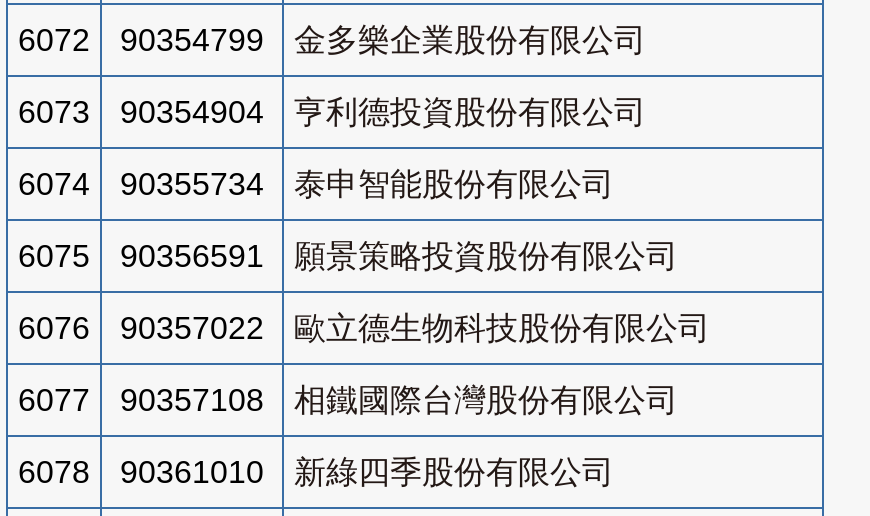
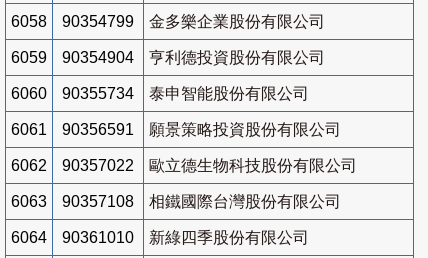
- 6072 90354799 金多樂企業股份有限公司
+ 6058 90354799 金多樂企業股份有限公司

- 6073 90354904 亨利德投資股份有限公司
+ 6059 90354904 亨利德投資股份有限公司

- 6074 90355734 泰申智能股份有限公司
+ 6060 90355734 泰申智能股份有限公司

- 6075 90356591 願景策略投資股份有限公司
+ 6061 90356591 願景策略投資股份有限公司

- 6076 90357022 歐立德生物科技股份有限公司
+ 6062 90357022 歐立德生物科技股份有限公司

- 6077 90357108 相鐵國際台灣股份有限公司
+ 6063 90357108 相鐵國際台灣股份有限公司

- 6078 90361010 新綠四季股份有限公司
+ 6064 90361010 新綠四季股份有限公司
